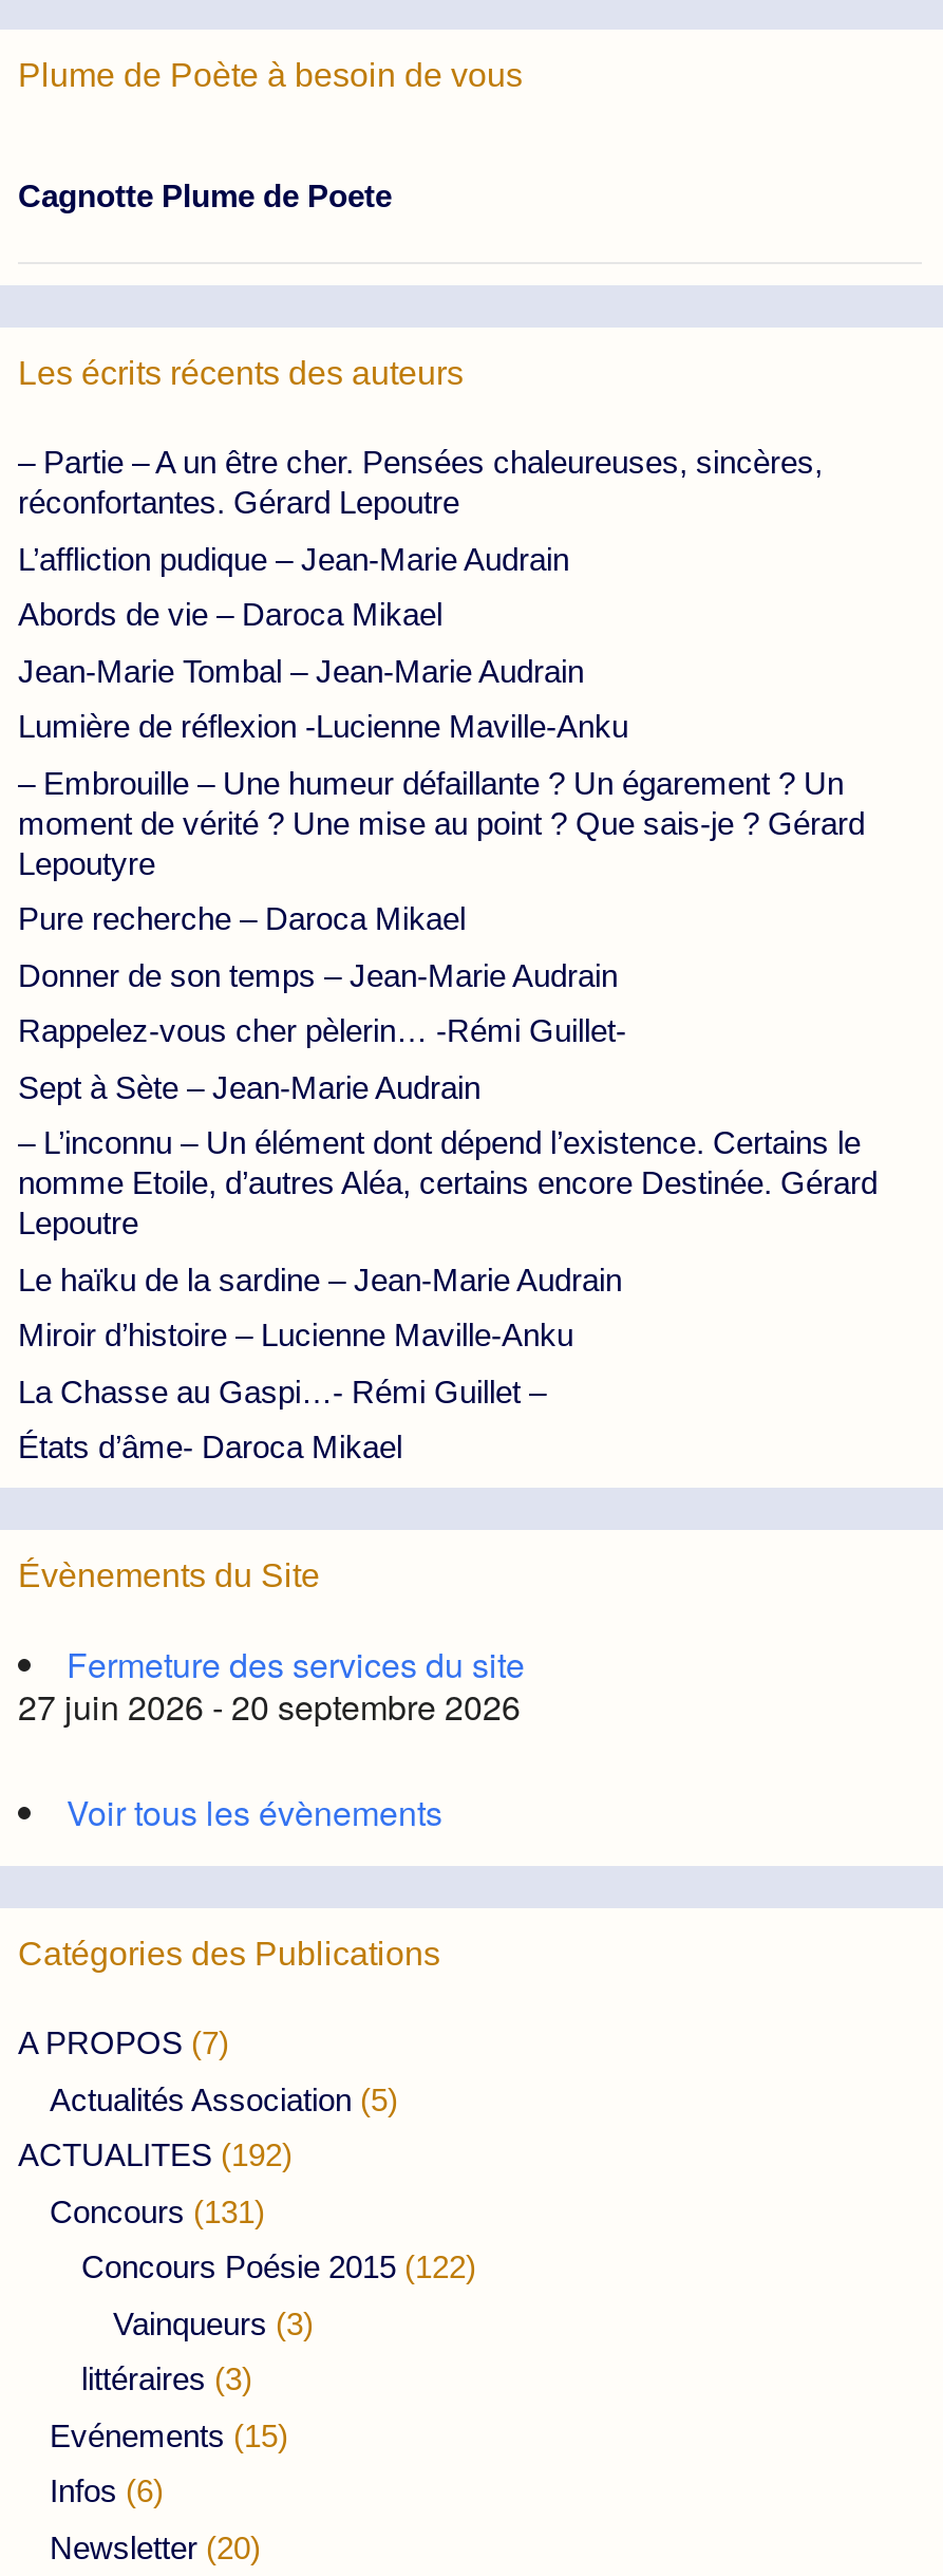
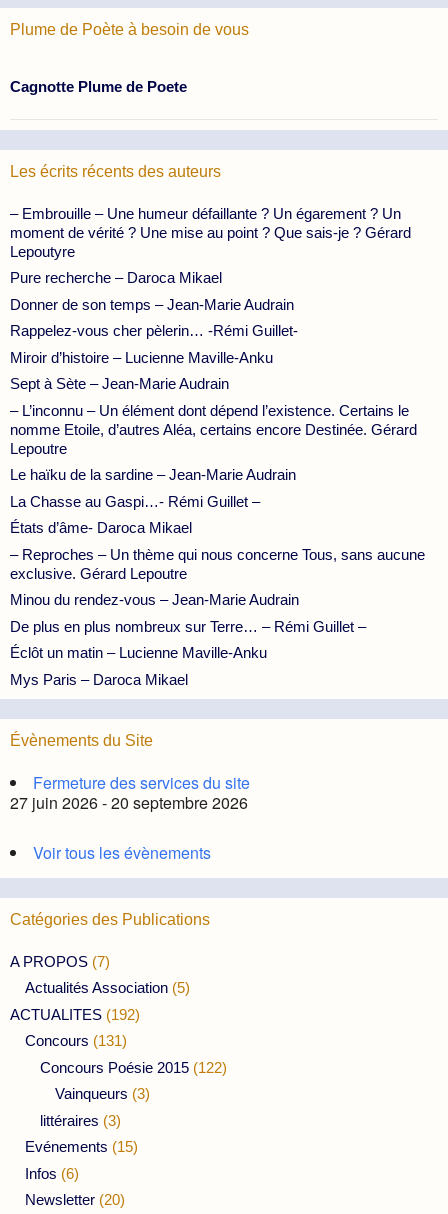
- – Partie – A un être cher. Pensées chaleureuses, sincères,
- réconfortantes. Gérard Lepoutre
- L’affliction pudique – Jean-Marie Audrain
- Abords de vie – Daroca Mikael
- Jean-Marie Tombal – Jean-Marie Audrain
- Lumière de réflexion -Lucienne Maville-Anku

moved up: – Embrouille – Une humeur défaillante ? Un égarement ? Un | moment de vérité ? Une mise au point ? Que sais-je ? Gérard | Lepoutyre | Pure recherche – Daroca Mikael | Donner de son temps – Jean-Marie Audrain | Rappelez-vous cher pèlerin… -Rémi Guillet-

moved up: Sept à Sète – Jean-Marie Audrain | – L’inconnu – Un élément dont dépend l’existence. Certains le | nomme Etoile, d’autres Aléa, certains encore Destinée. Gérard | Lepoutre | Le haïku de la sardine – Jean-Marie Audrain

moved up: Miroir d’histoire – Lucienne Maville-Anku

moved up: La Chasse au Gaspi…- Rémi Guillet – | États d’âme- Daroca Mikael

+ – Reproches – Un thème qui nous concerne Tous, sans aucune
+ exclusive. Gérard Lepoutre
+ Minou du rendez-vous – Jean-Marie Audrain
+ De plus en plus nombreux sur Terre… – Rémi Guillet –
+ Éclôt un matin – Lucienne Maville-Anku
+ Mys Paris – Daroca Mikael
